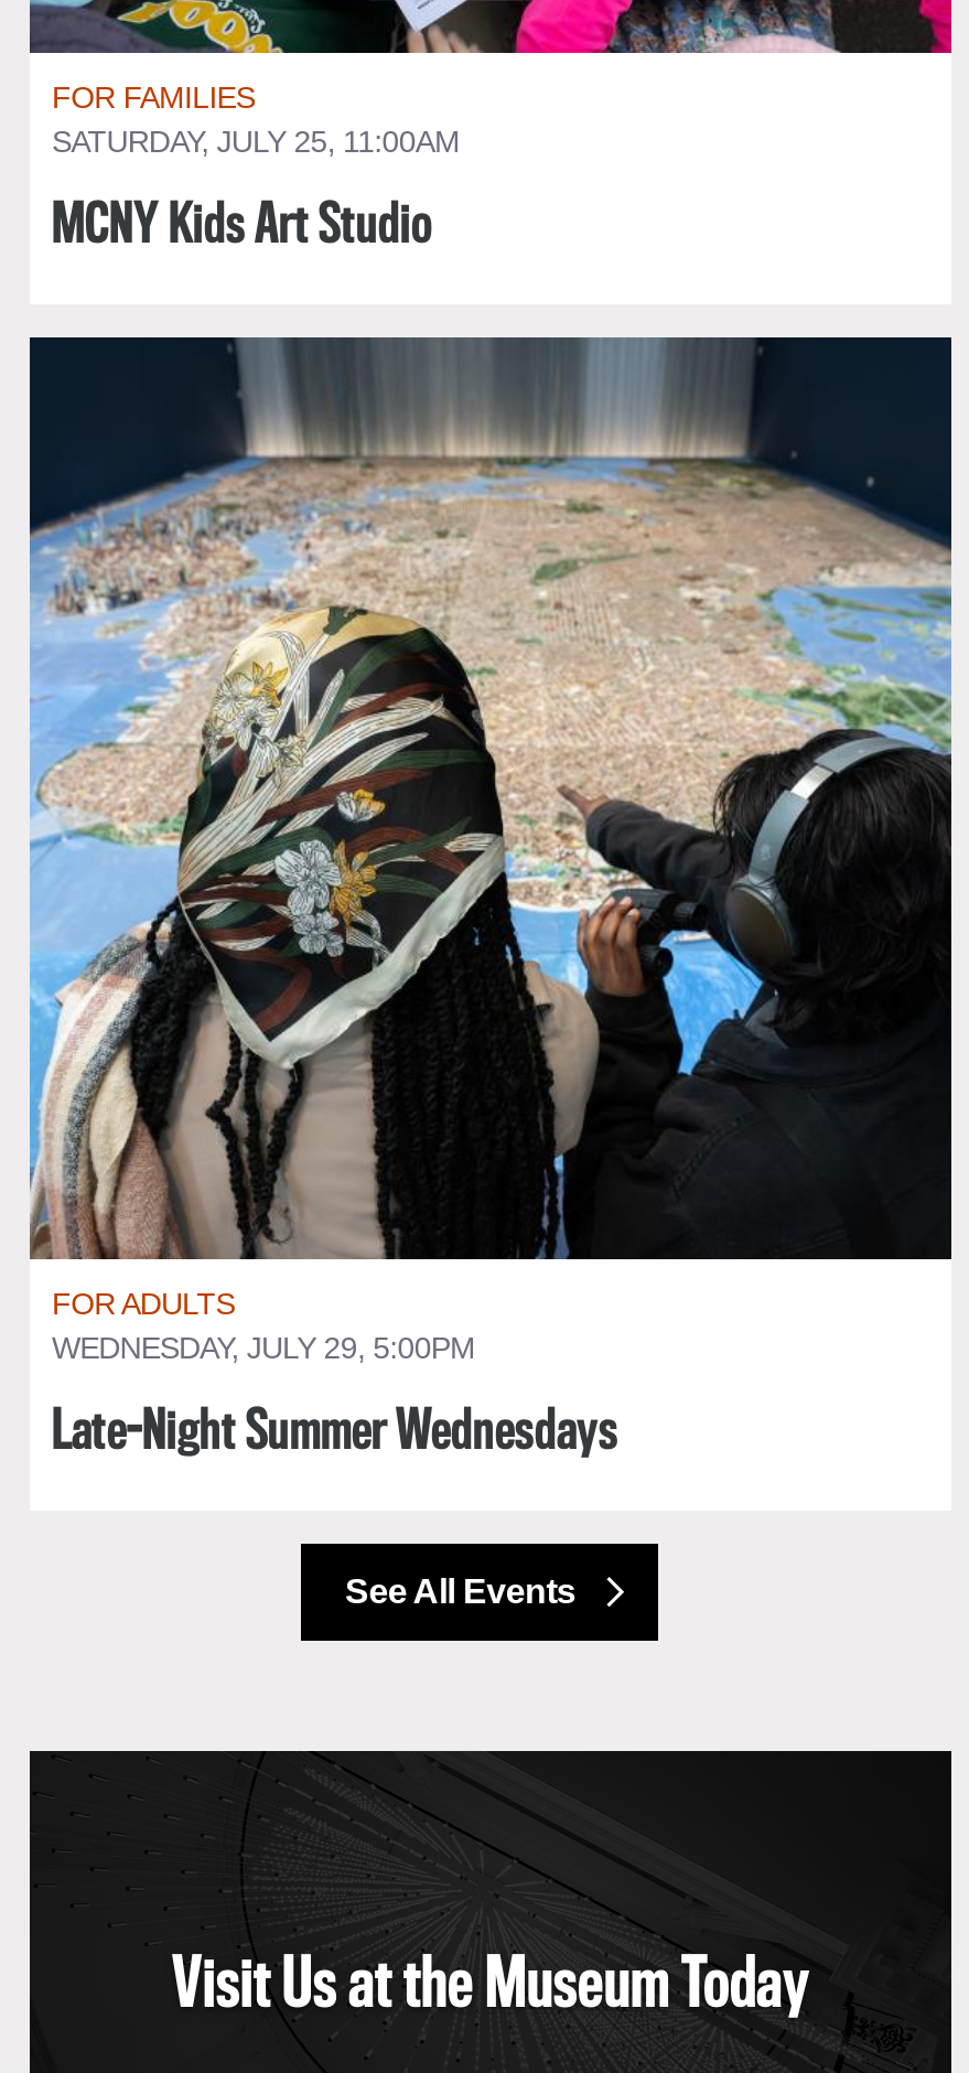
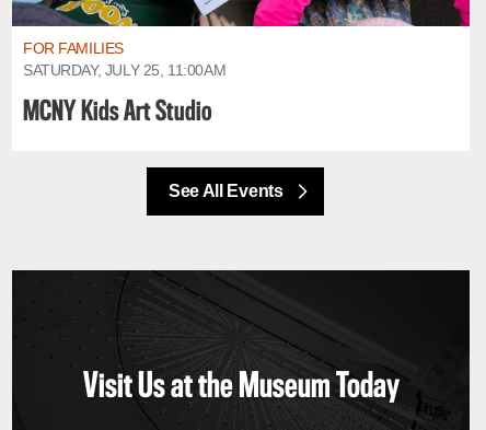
- [image]
- FOR ADULTS
- WEDNESDAY, JULY 29, 5:00PM
- Late-Night Summer Wednesdays
